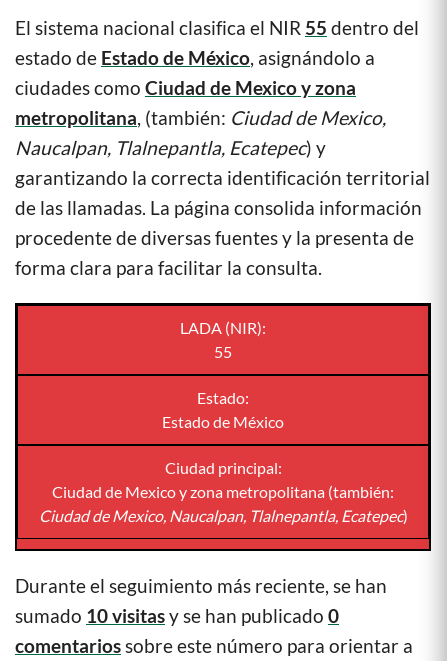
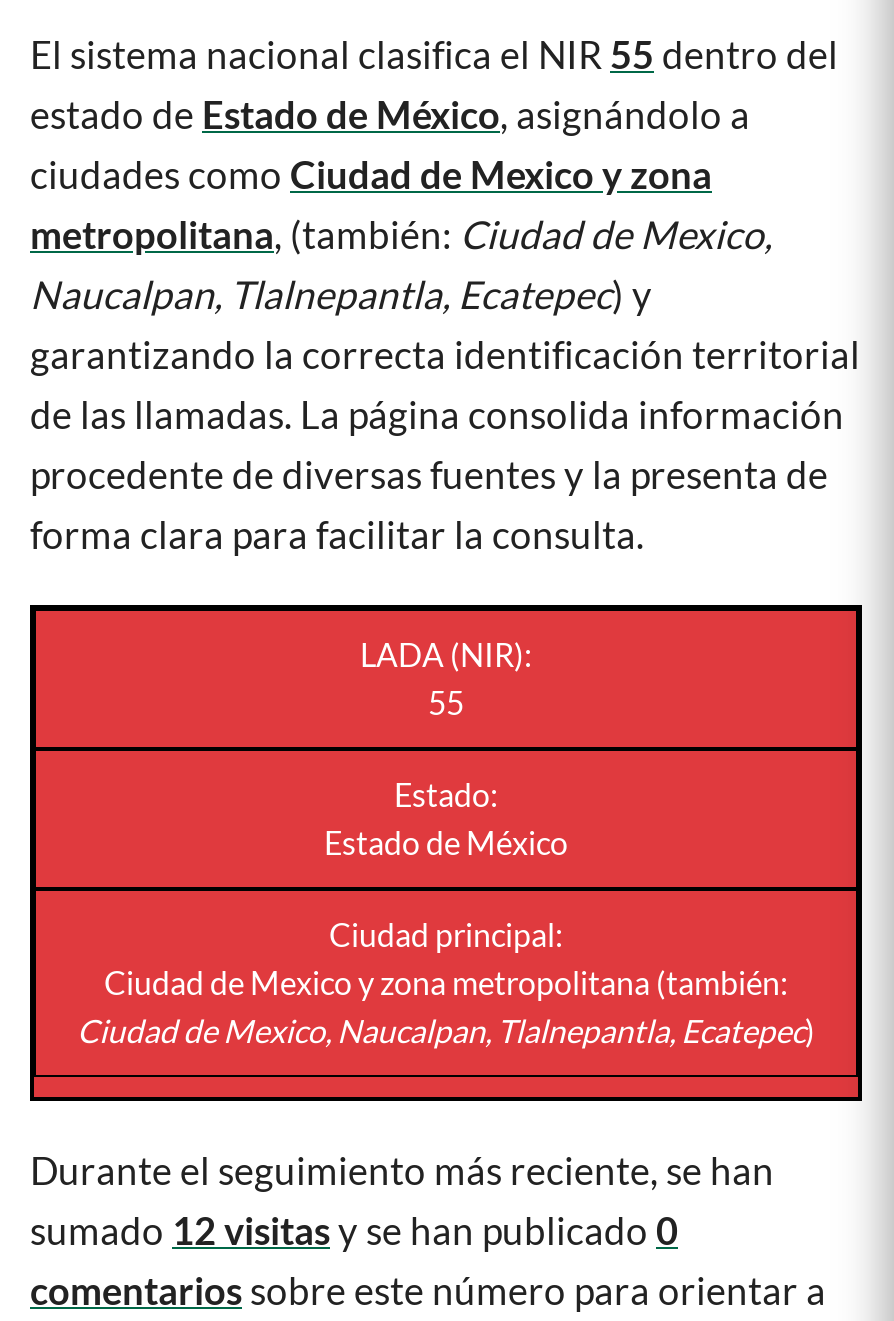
- sumado 10 visitas y se han publicado 0
+ sumado 12 visitas y se han publicado 0
